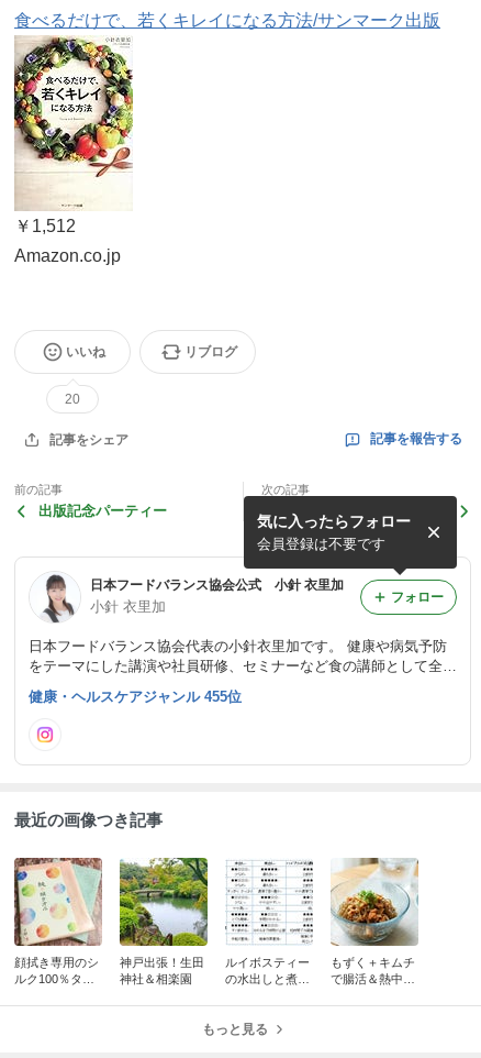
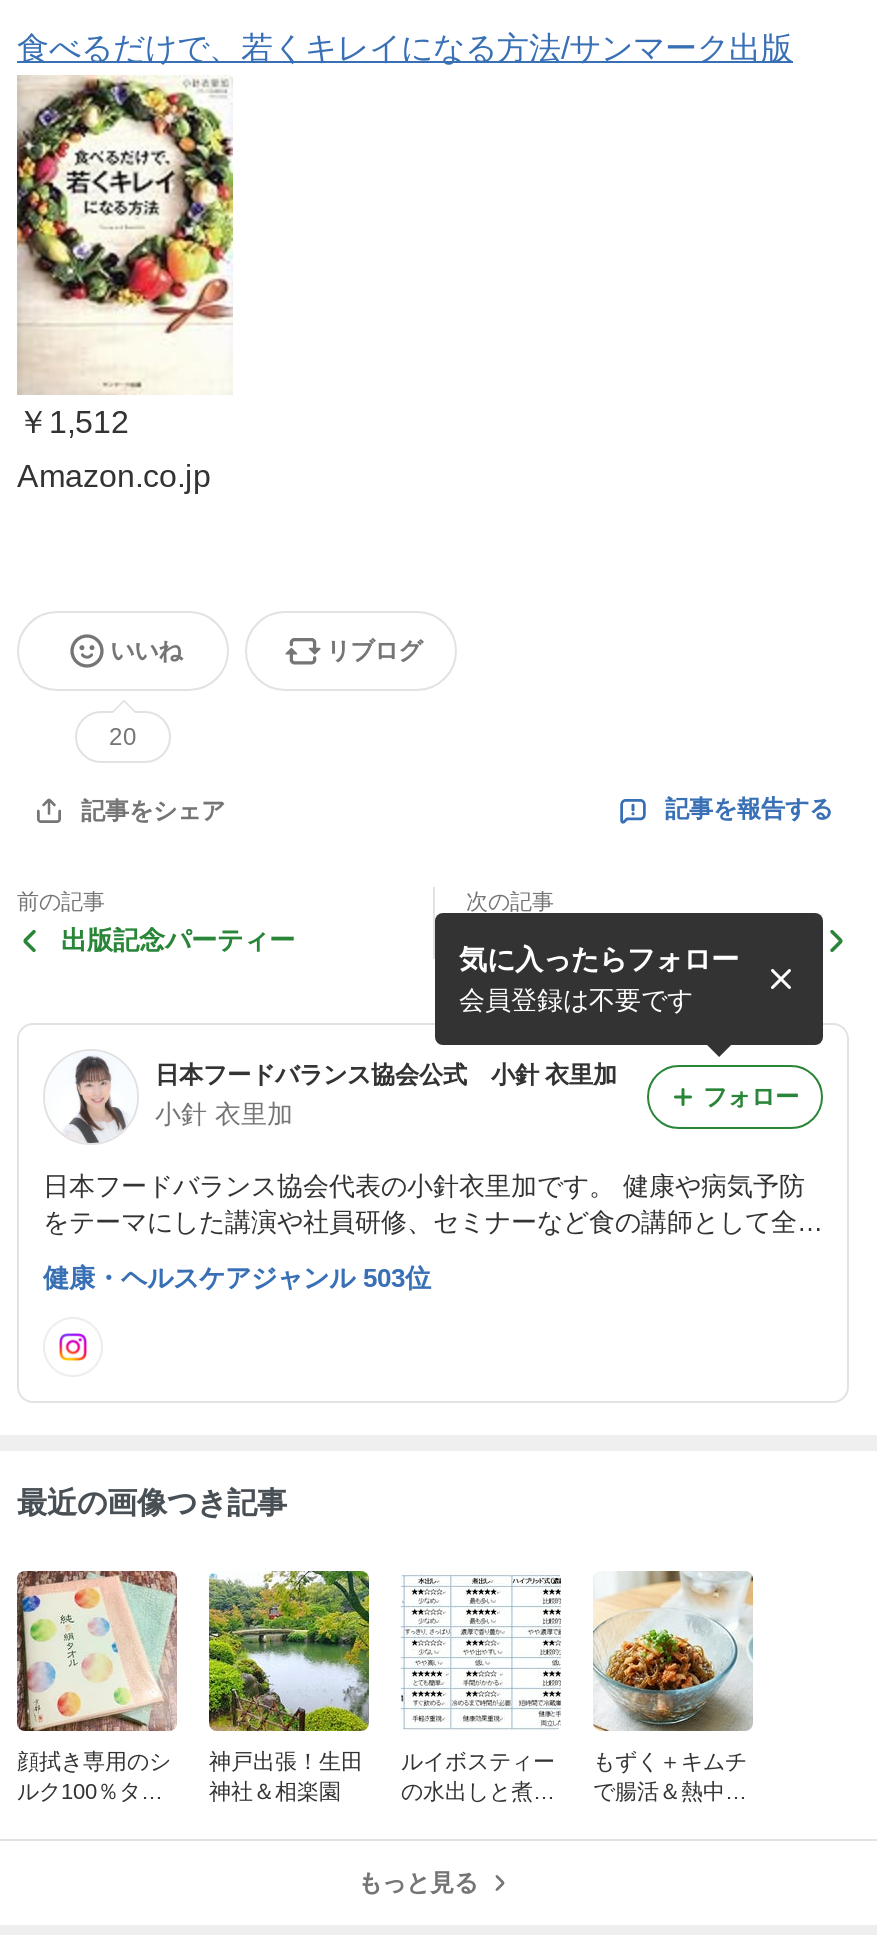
- 健康・ヘルスケアジャンル 455位
+ 健康・ヘルスケアジャンル 503位
